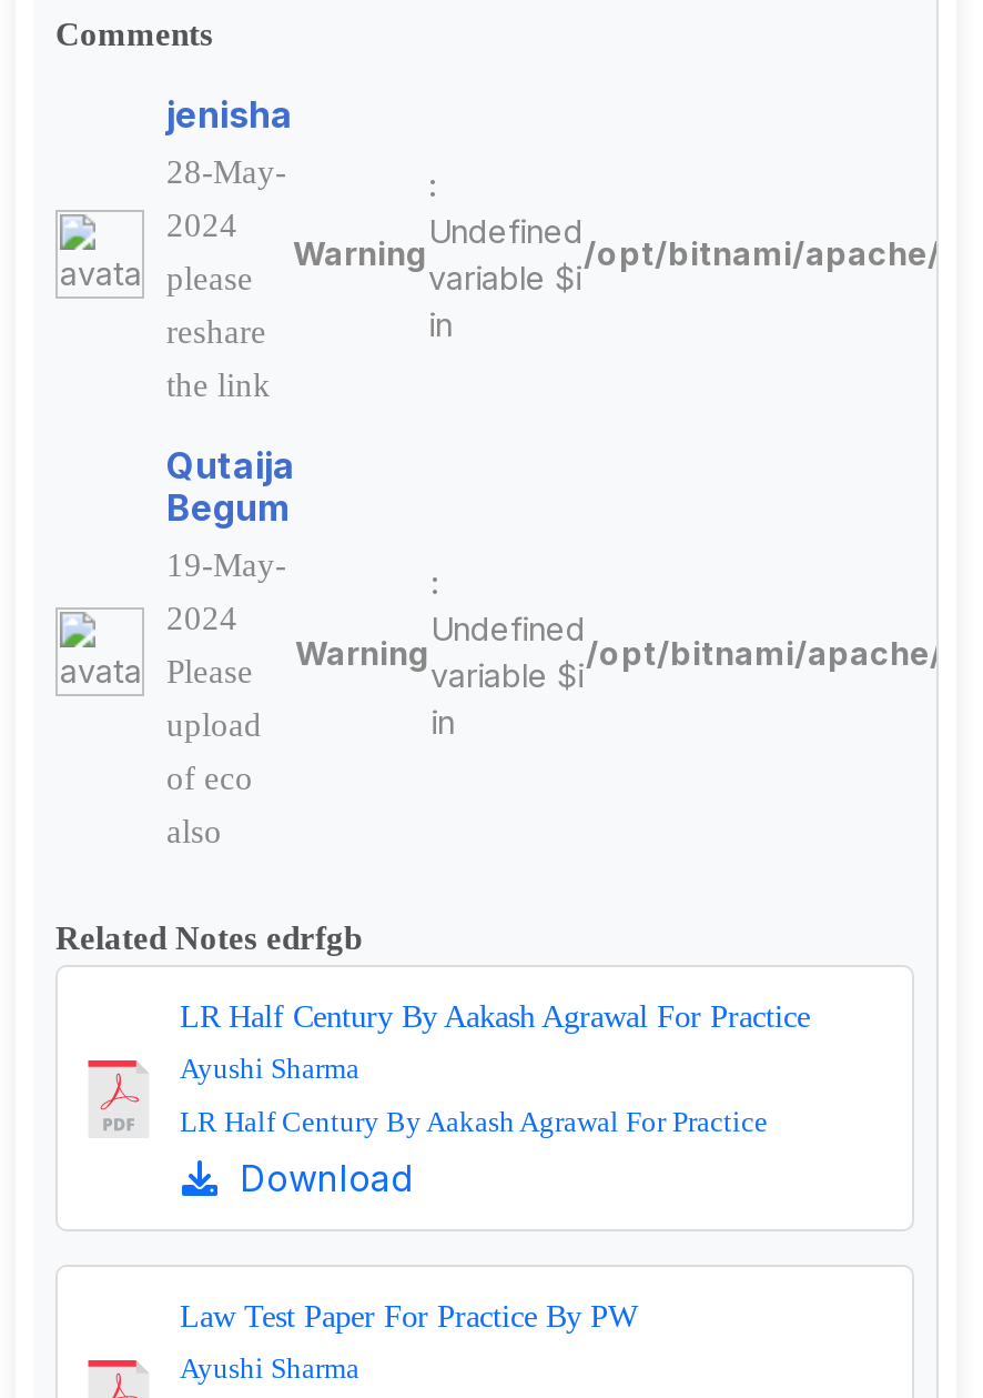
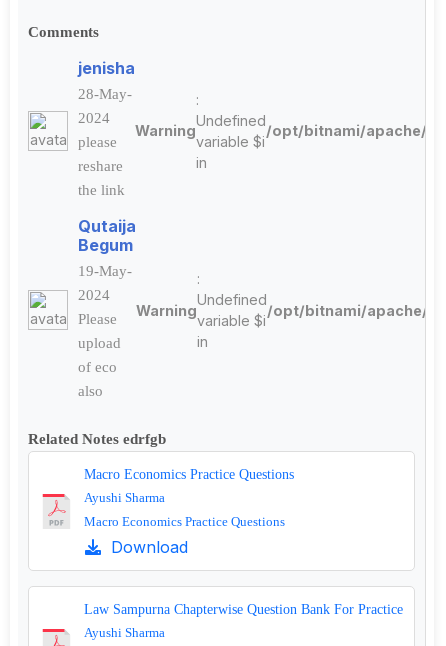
- LR Half Century By Aakash Agrawal For Practice
+ Macro Economics Practice Questions

- LR Half Century By Aakash Agrawal For Practice
+ Macro Economics Practice Questions

- Law Test Paper For Practice By PW
+ Law Sampurna Chapterwise Question Bank For Practice
